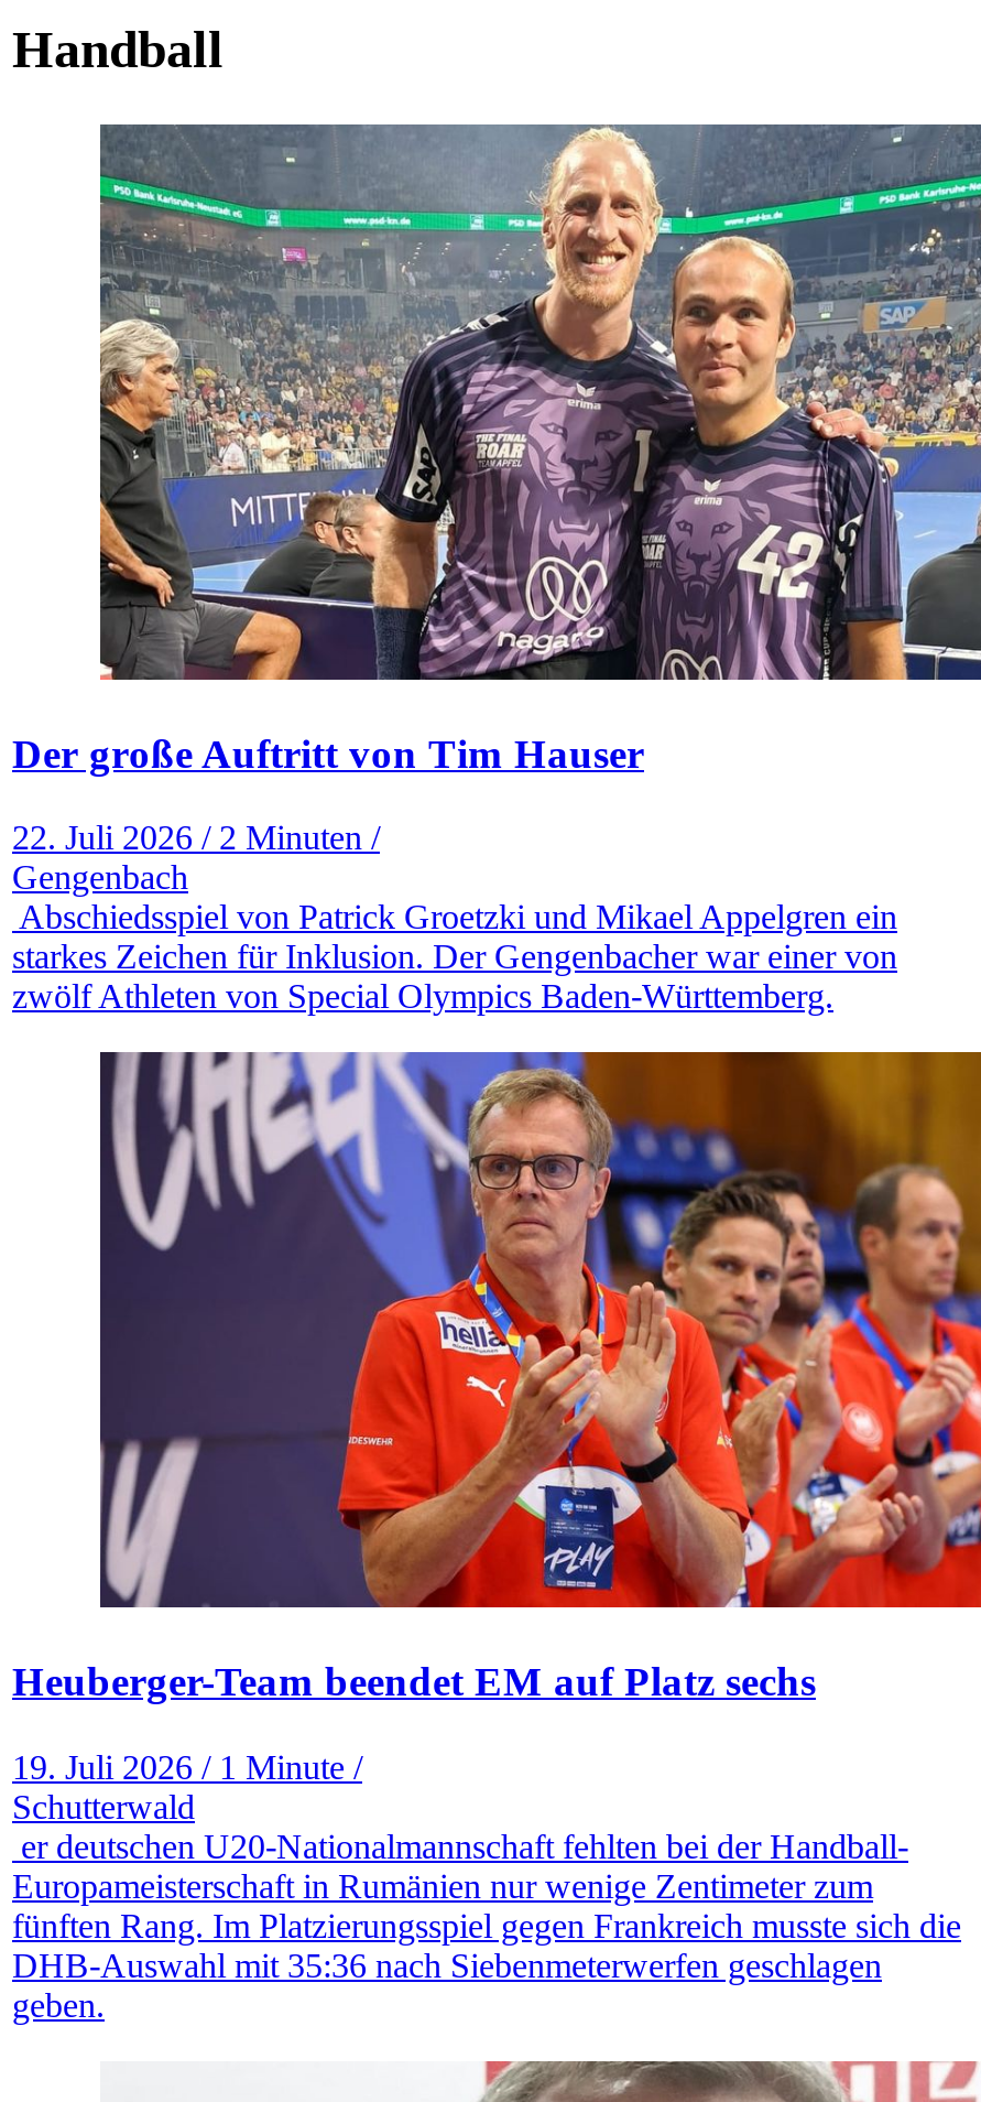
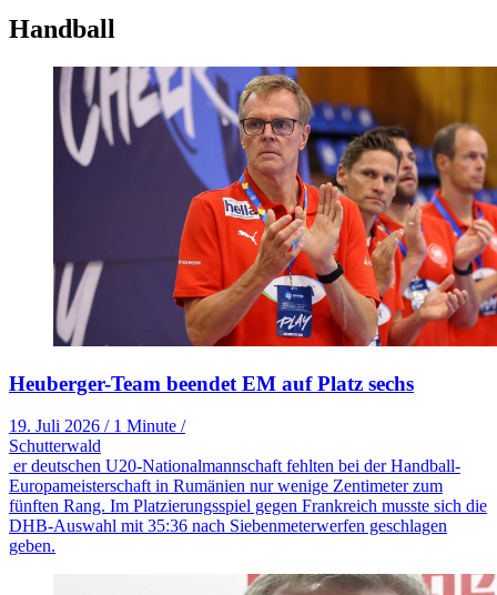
- [image]
- Der große Auftritt von Tim Hauser
- 22. Juli 2026 / 2 Minuten /
- Gengenbach
- Abschiedsspiel von Patrick Groetzki und Mikael Appelgren ein
- starkes Zeichen für Inklusion. Der Gengenbacher war einer von
- zwölf Athleten von Special Olympics Baden-Württemberg.
